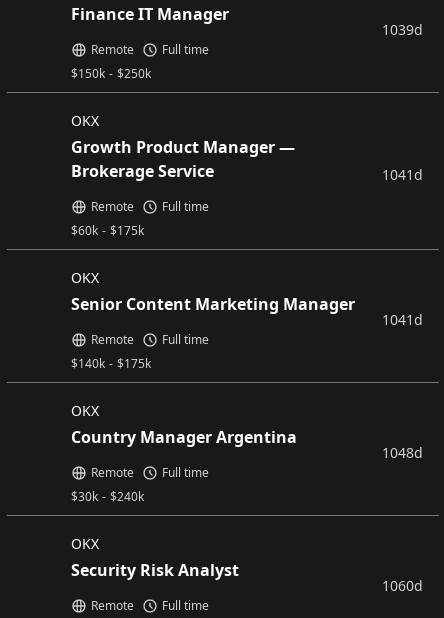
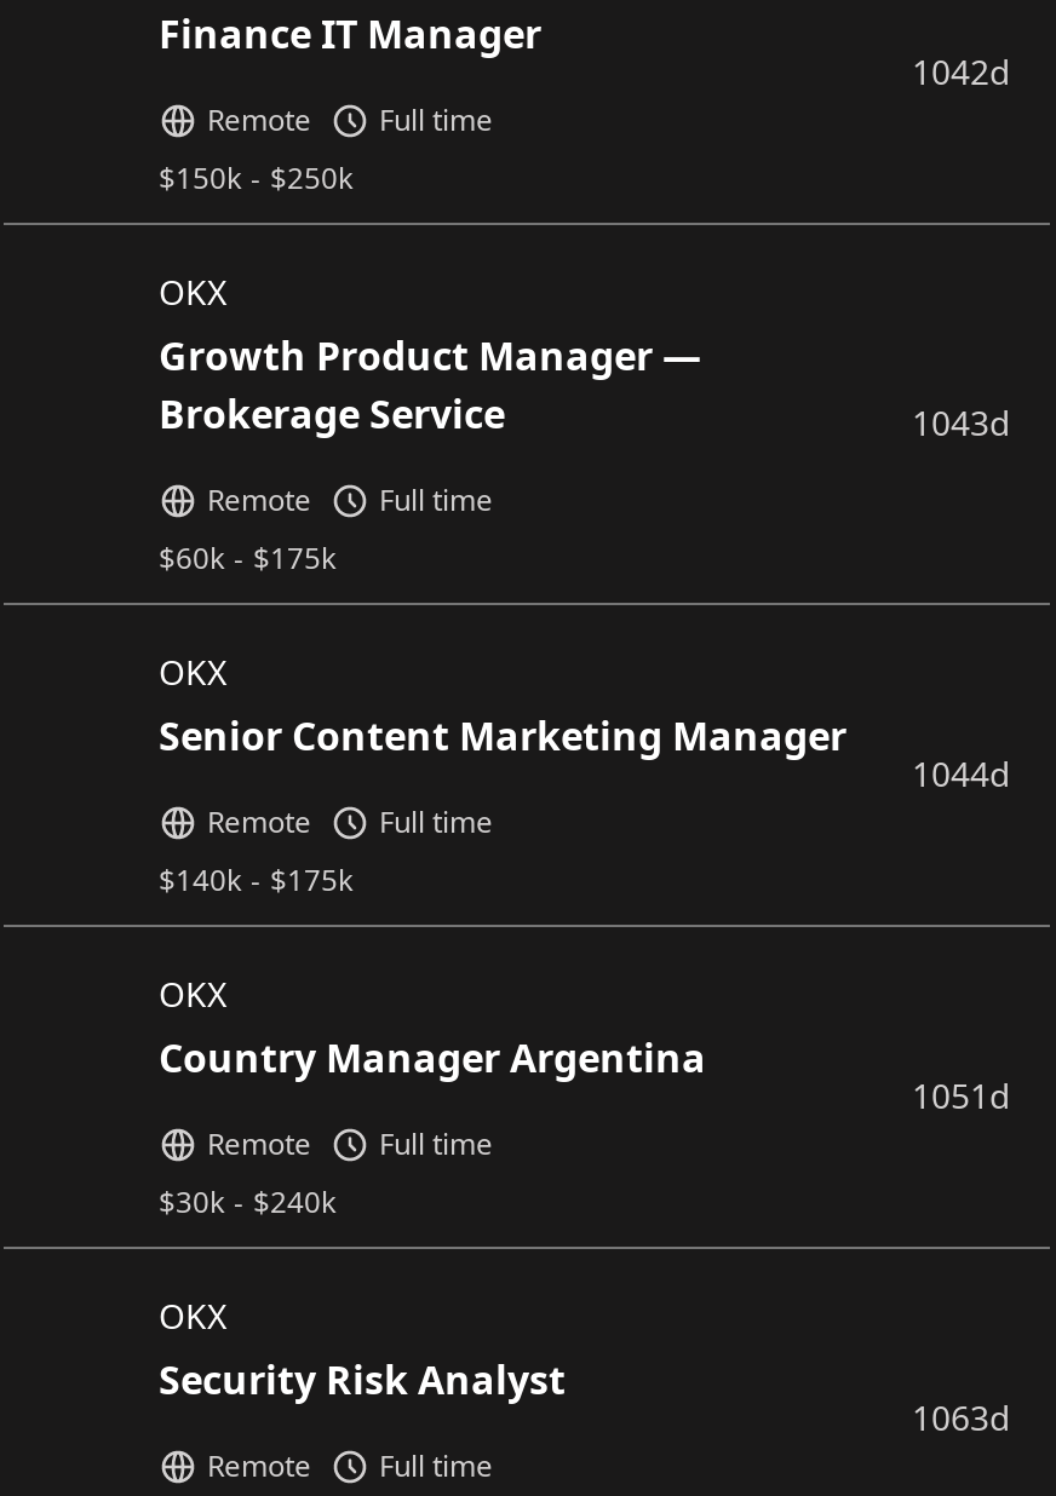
- 1039d
+ 1042d

- 1041d
+ 1043d

- 1041d
+ 1044d

- 1048d
+ 1051d

- 1060d
+ 1063d
